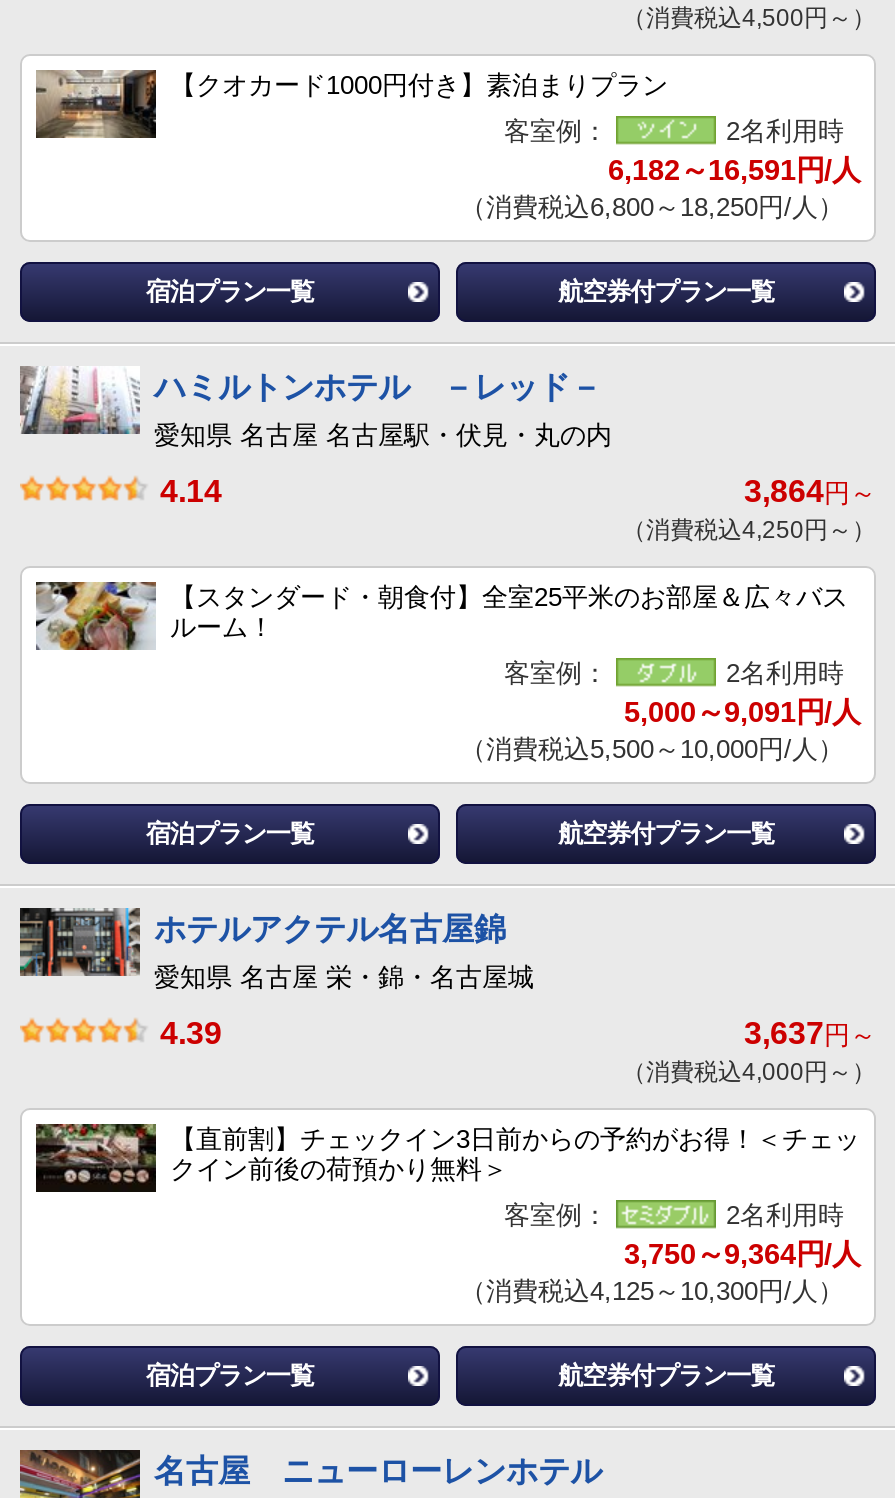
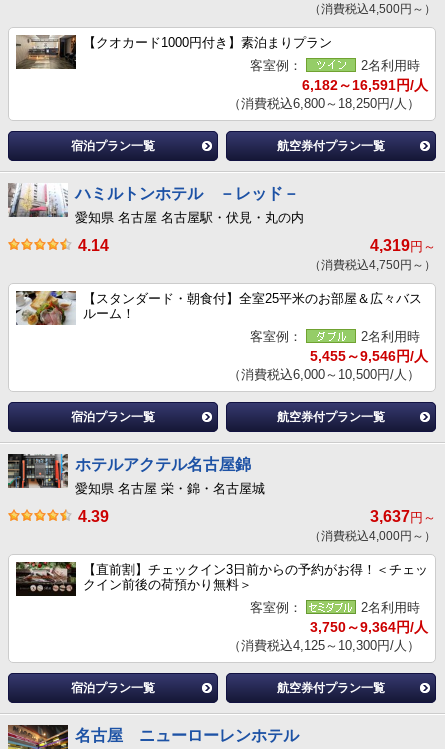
- 3,864円～
+ 4,319円～

- （消費税込4,250円～）
+ （消費税込4,750円～）

- 5,000～9,091円/人
+ 5,455～9,546円/人

- （消費税込5,500～10,000円/人）
+ （消費税込6,000～10,500円/人）
